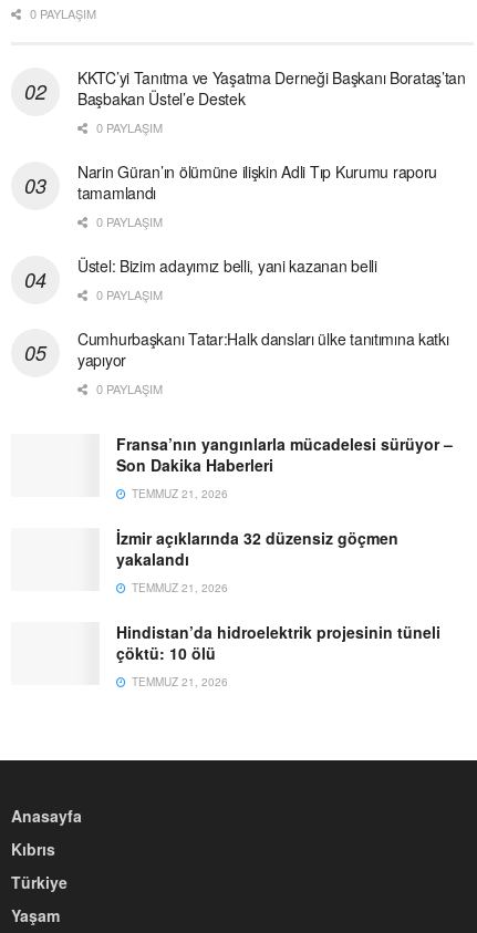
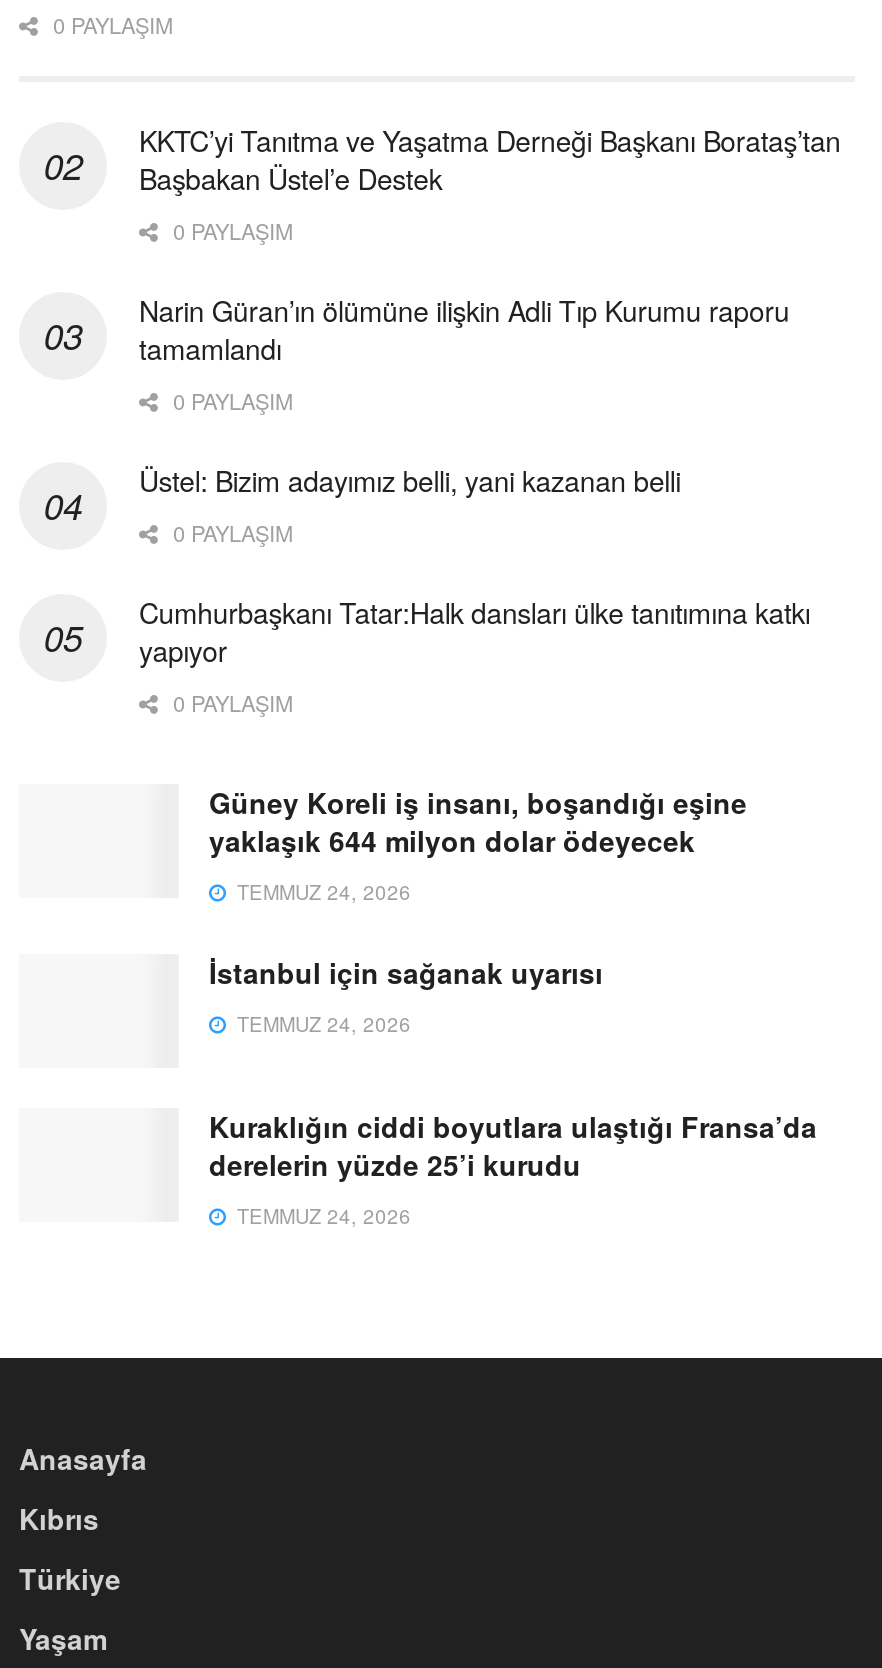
- Fransa’nın yangınlarla mücadelesi sürüyor –
- Son Dakika Haberleri
- TEMMUZ 21, 2026
+ Güney Koreli iş insanı, boşandığı eşine
+ yaklaşık 644 milyon dolar ödeyecek
+ TEMMUZ 24, 2026

- İzmir açıklarında 32 düzensiz göçmen
- yakalandı
- TEMMUZ 21, 2026
+ İstanbul için sağanak uyarısı
+ TEMMUZ 24, 2026

- Hindistan’da hidroelektrik projesinin tüneli
- çöktü: 10 ölü
- TEMMUZ 21, 2026
+ Kuraklığın ciddi boyutlara ulaştığı Fransa’da
+ derelerin yüzde 25’i kurudu
+ TEMMUZ 24, 2026
